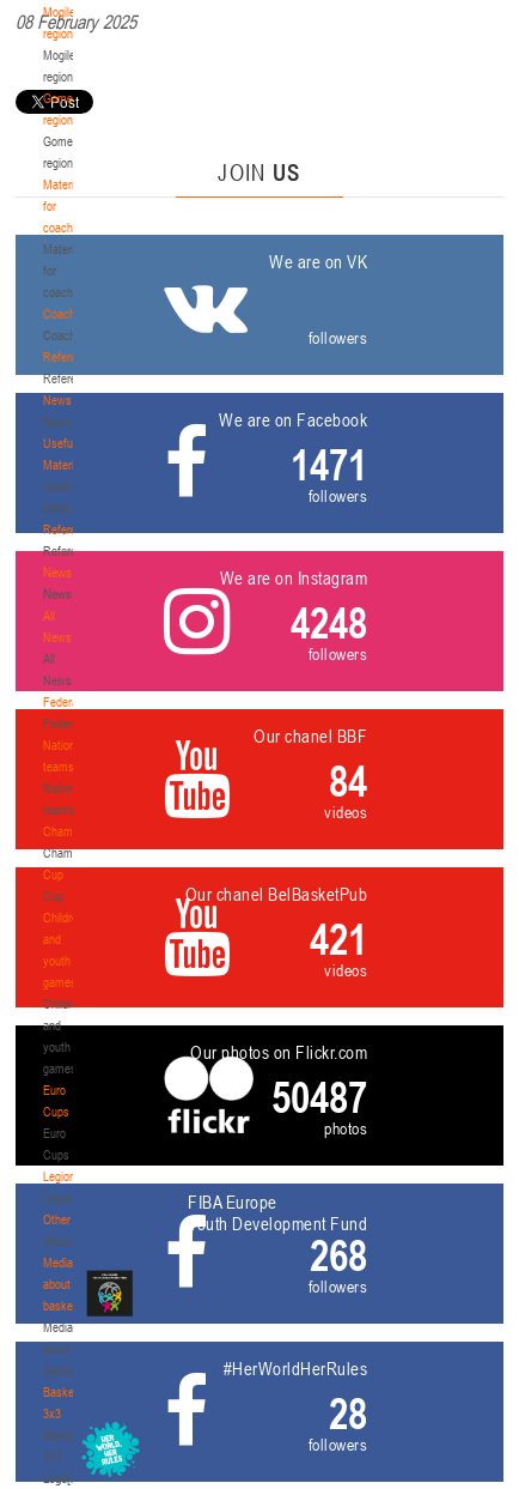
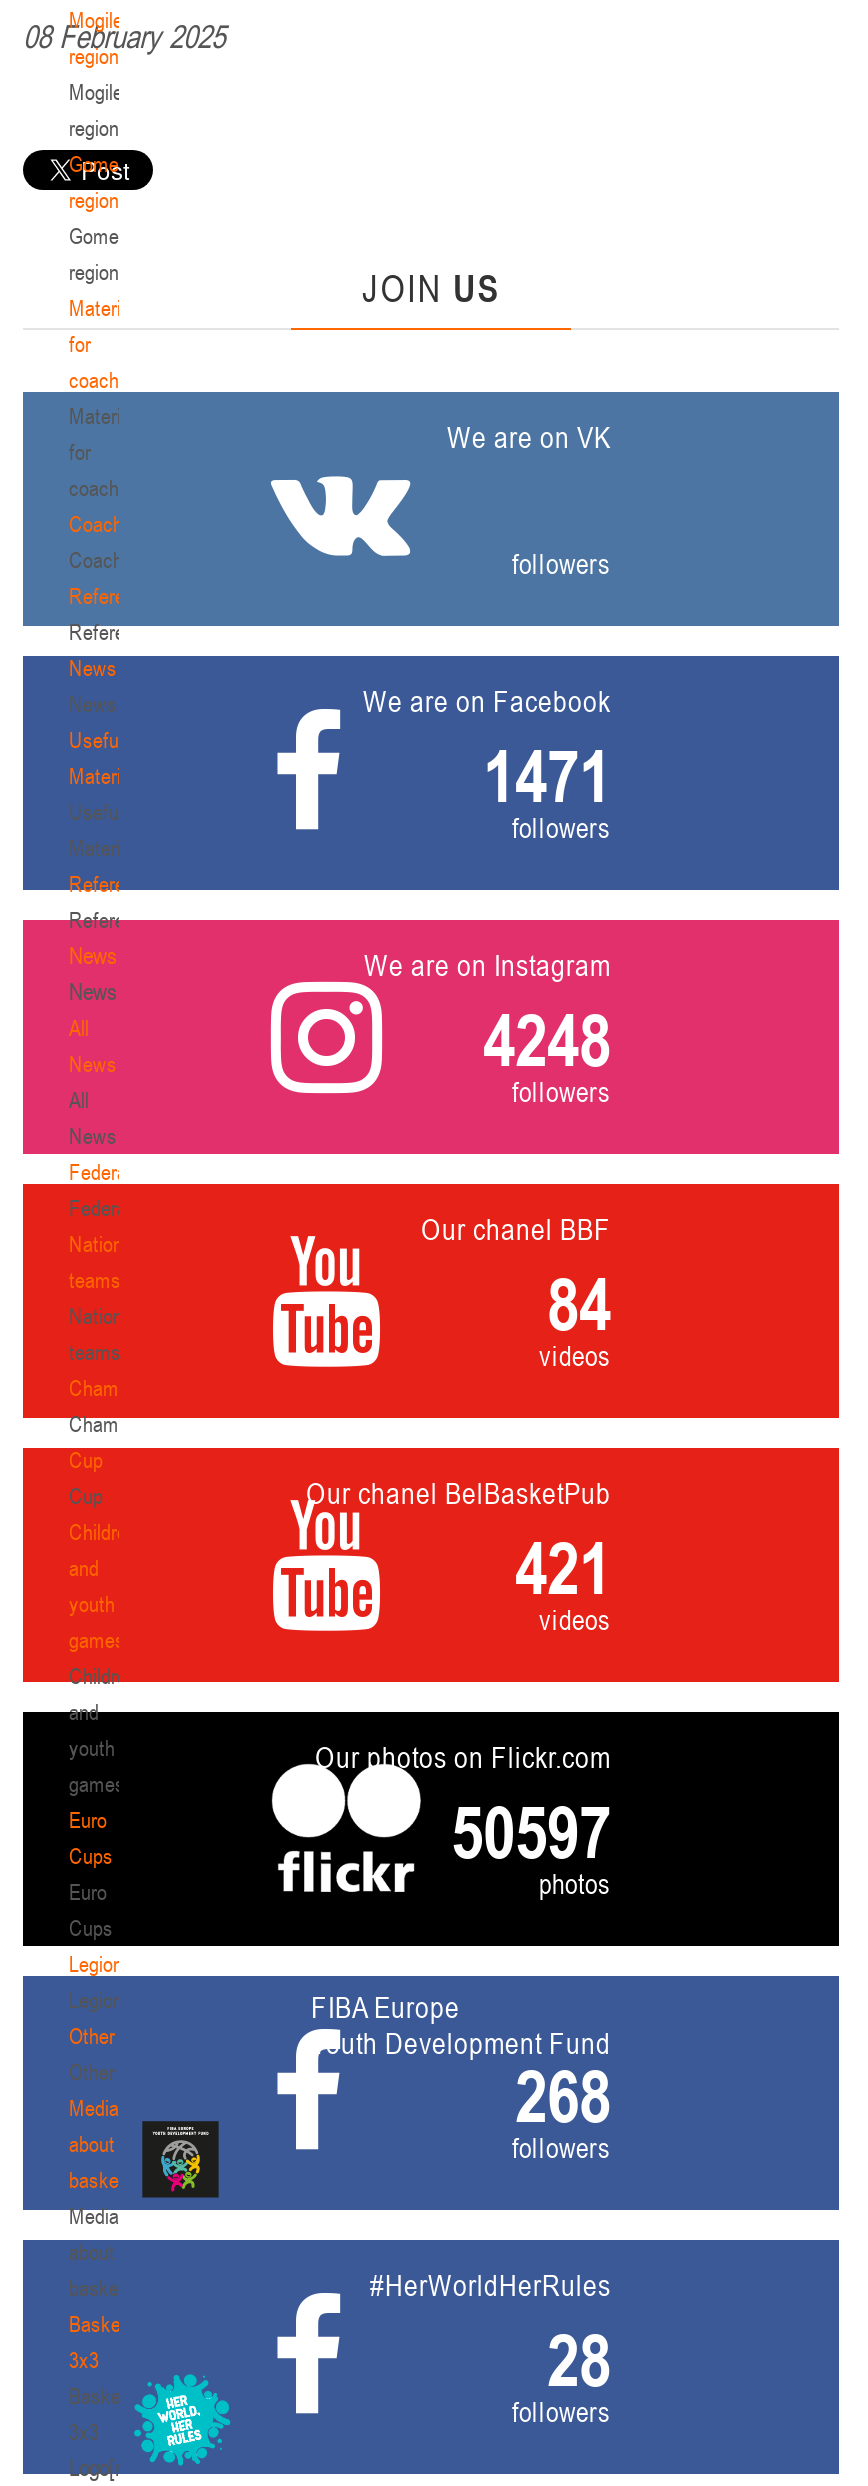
- 50487
+ 50597
